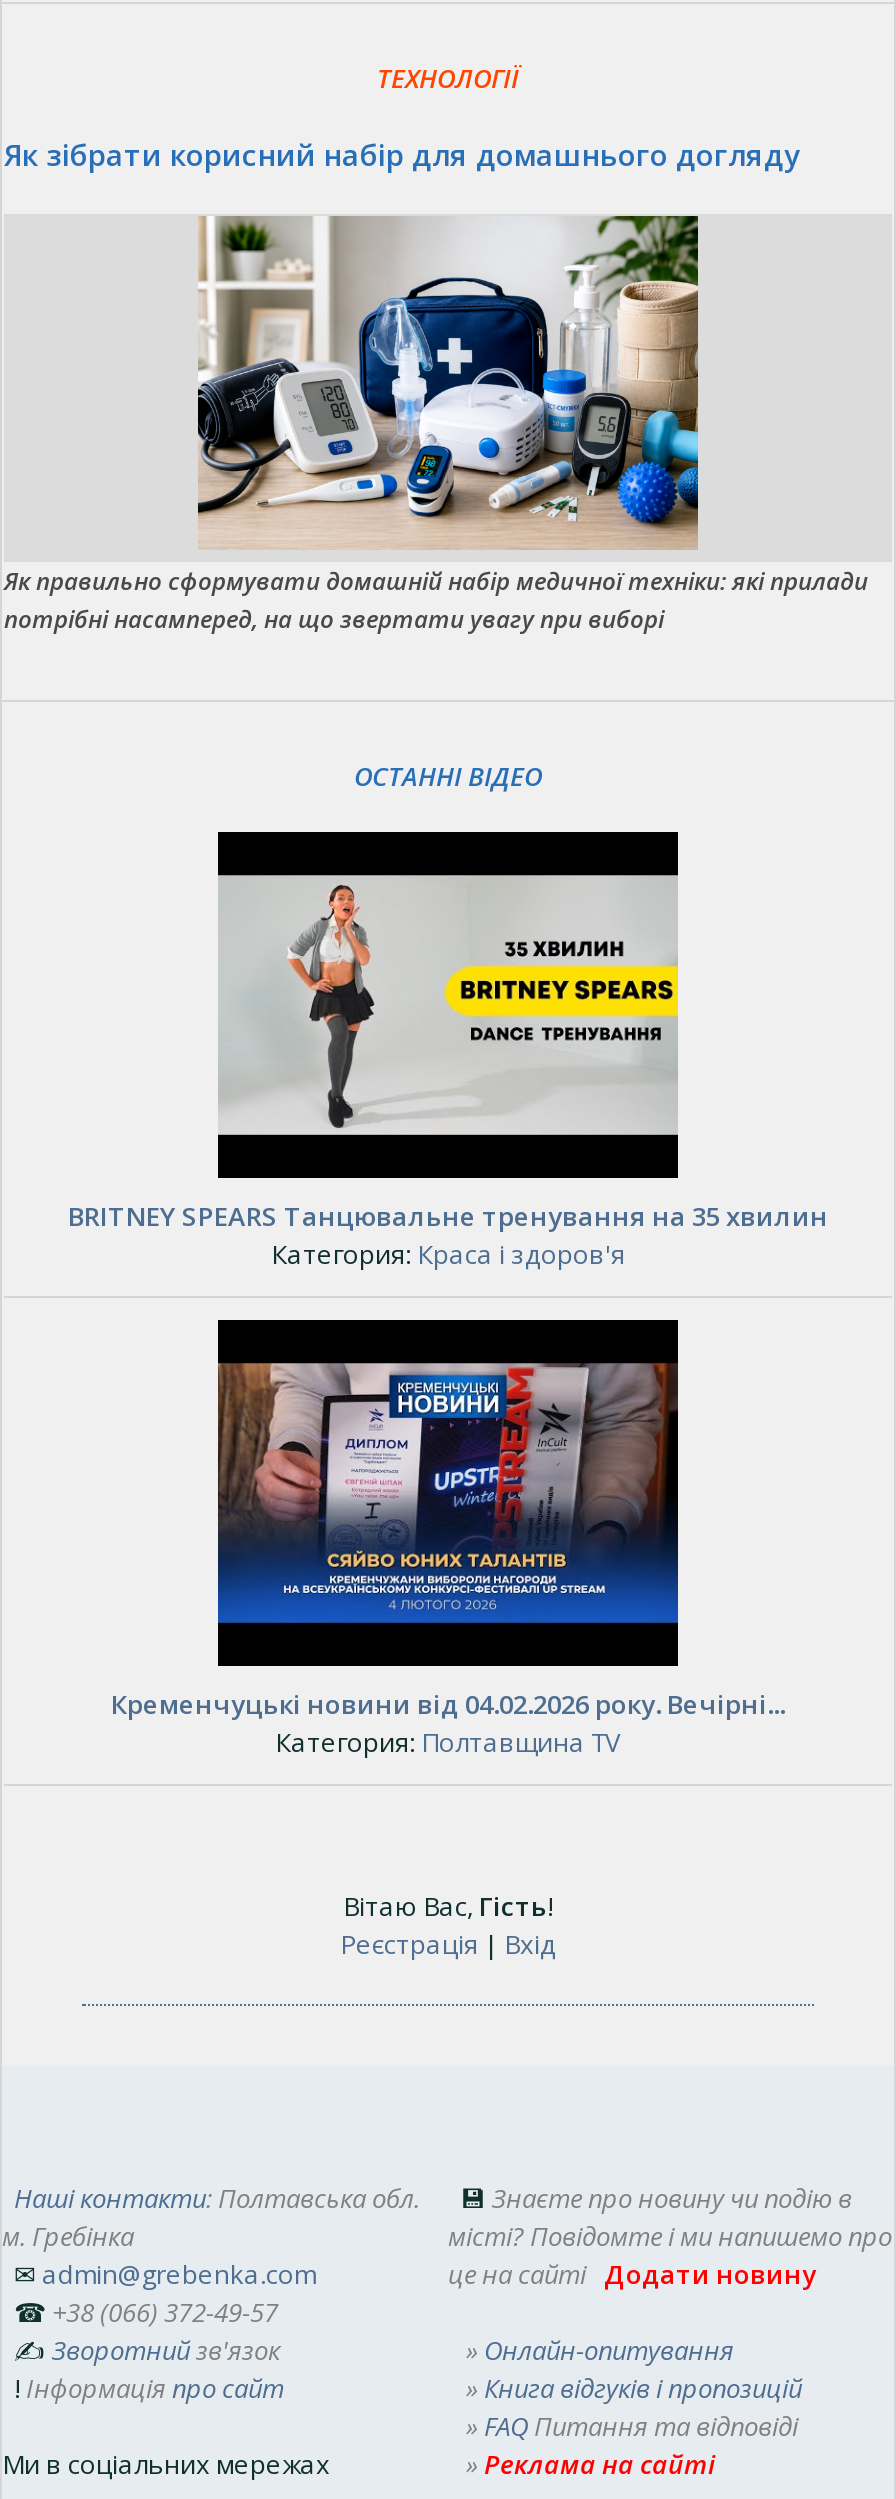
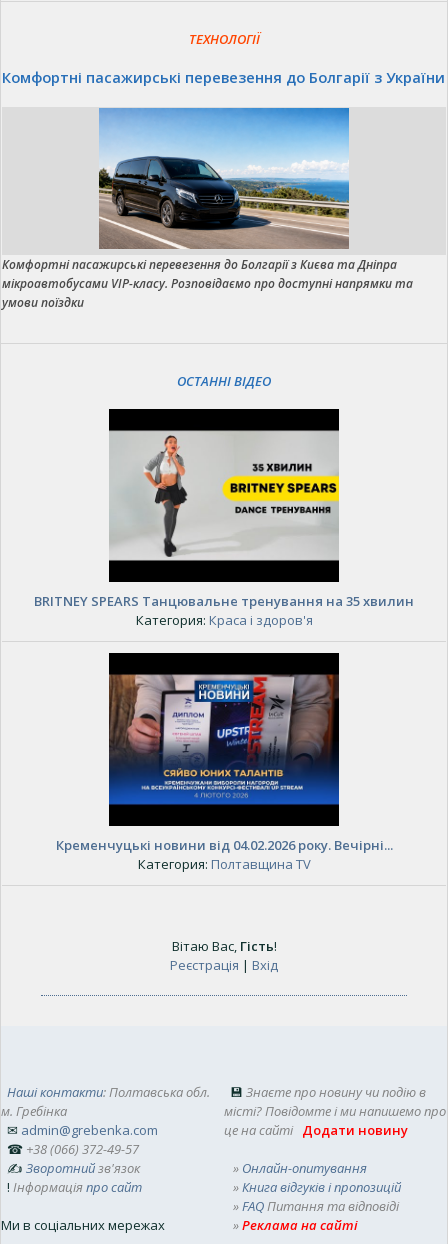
- Як зібрати корисний набір для домашнього догляду
+ Комфортні пасажирські перевезення до Болгарії з України

- [image]
- Як правильно сформувати домашній набір медичної техніки: які прилади
- потрібні насамперед, на що звертати увагу при виборі
+ [image]
+ Комфортні пасажирські перевезення до Болгарії з Києва та Дніпра
+ мікроавтобусами VIP-класу. Розповідаємо про доступні напрямки та
+ умови поїздки
